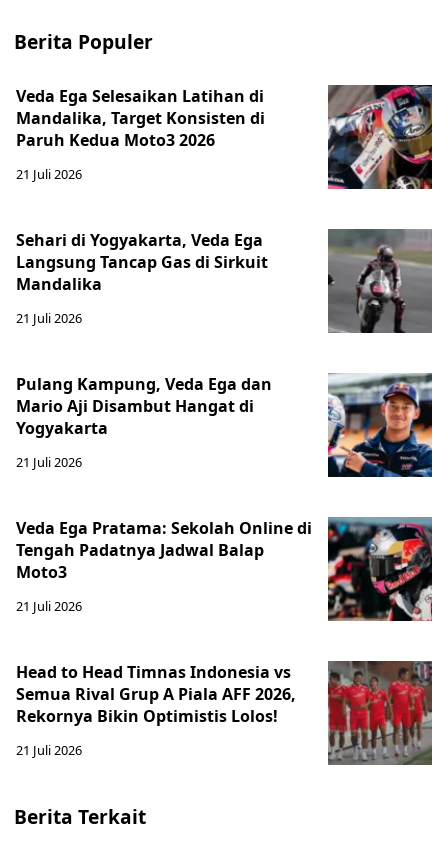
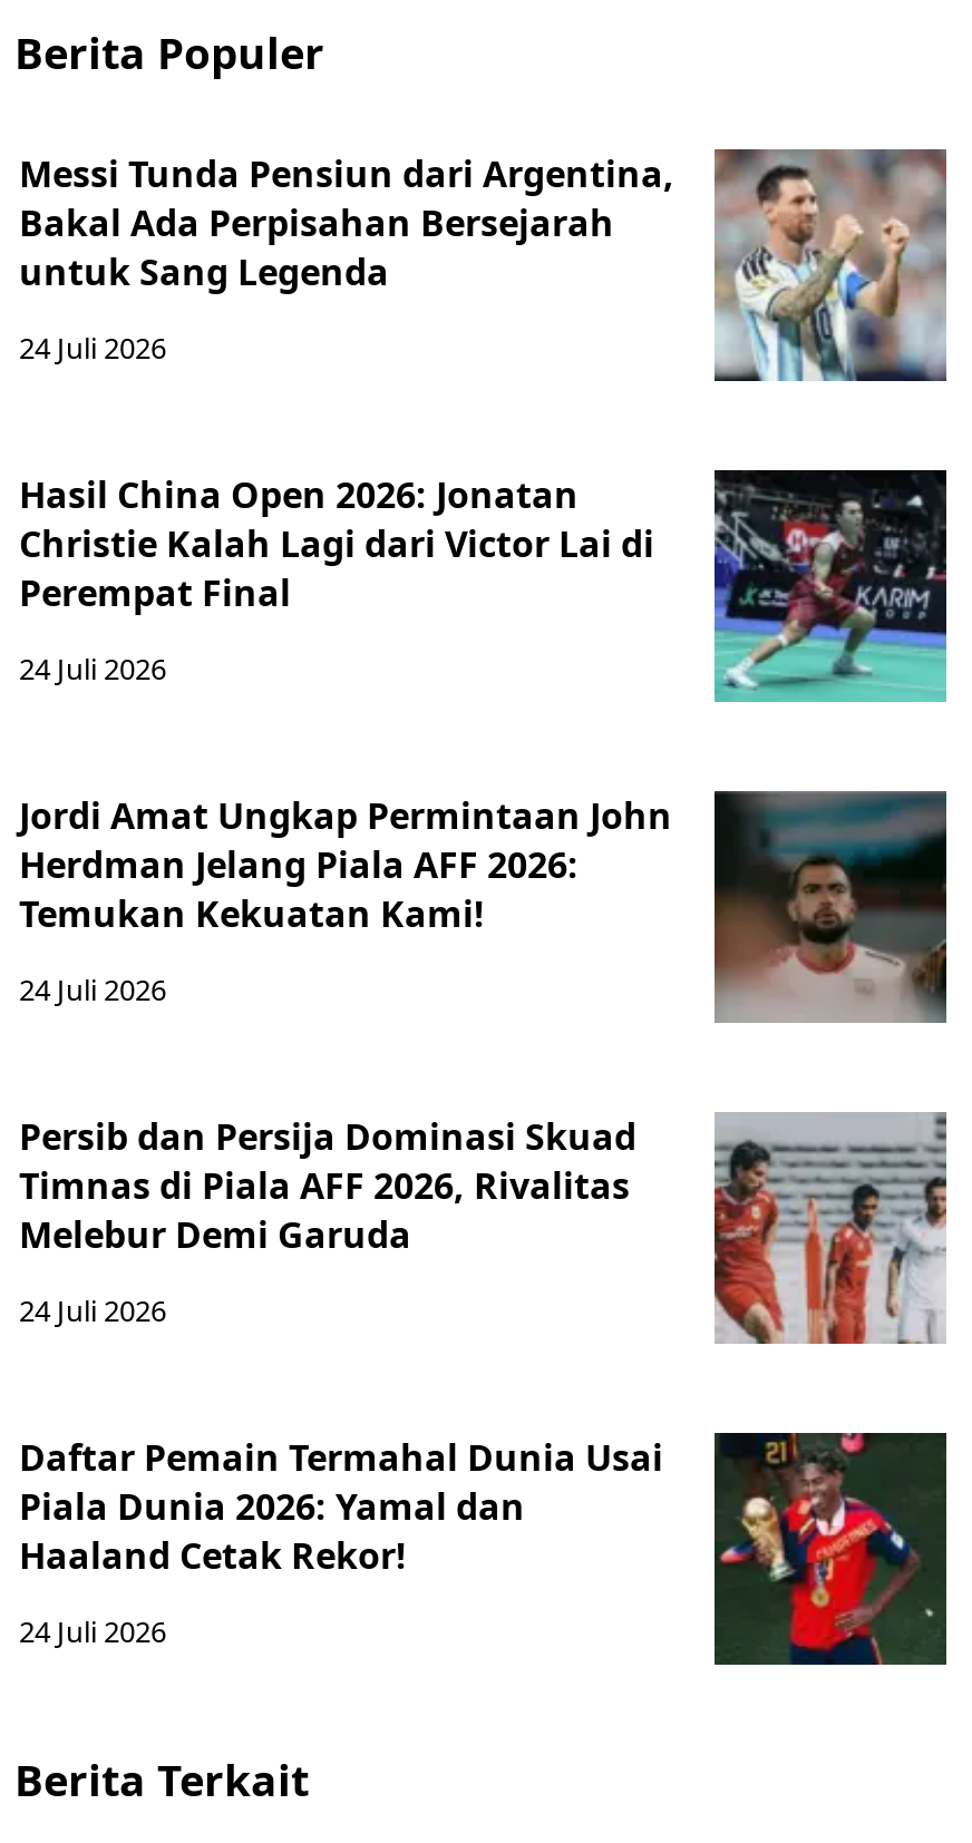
- Veda Ega Selesaikan Latihan di
- Mandalika, Target Konsisten di
- Paruh Kedua Moto3 2026
+ Messi Tunda Pensiun dari Argentina,
+ Bakal Ada Perpisahan Bersejarah
+ untuk Sang Legenda

- [image]
+ [image]

- 21 Juli 2026
+ 24 Juli 2026

- Sehari di Yogyakarta, Veda Ega
- Langsung Tancap Gas di Sirkuit
- Mandalika
+ Hasil China Open 2026: Jonatan
+ Christie Kalah Lagi dari Victor Lai di
+ Perempat Final

- [image]
+ [image]

- 21 Juli 2026
+ 24 Juli 2026

- Pulang Kampung, Veda Ega dan
- Mario Aji Disambut Hangat di
- Yogyakarta
+ Jordi Amat Ungkap Permintaan John
+ Herdman Jelang Piala AFF 2026:
+ Temukan Kekuatan Kami!

- [image]
+ [image]

- 21 Juli 2026
+ 24 Juli 2026

- [image]
- Veda Ega Pratama: Sekolah Online di
- Tengah Padatnya Jadwal Balap
- Moto3
+ [image]
+ Persib dan Persija Dominasi Skuad
+ Timnas di Piala AFF 2026, Rivalitas
+ Melebur Demi Garuda

- 21 Juli 2026
+ 24 Juli 2026

- [image]
- Head to Head Timnas Indonesia vs
- Semua Rival Grup A Piala AFF 2026,
- Rekornya Bikin Optimistis Lolos!
+ [image]
+ Daftar Pemain Termahal Dunia Usai
+ Piala Dunia 2026: Yamal dan
+ Haaland Cetak Rekor!

- 21 Juli 2026
+ 24 Juli 2026
